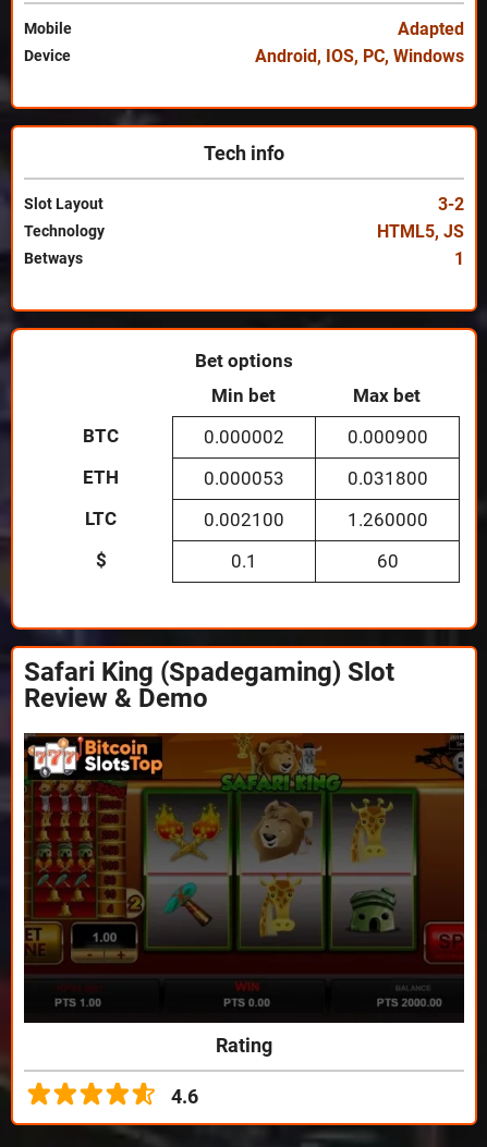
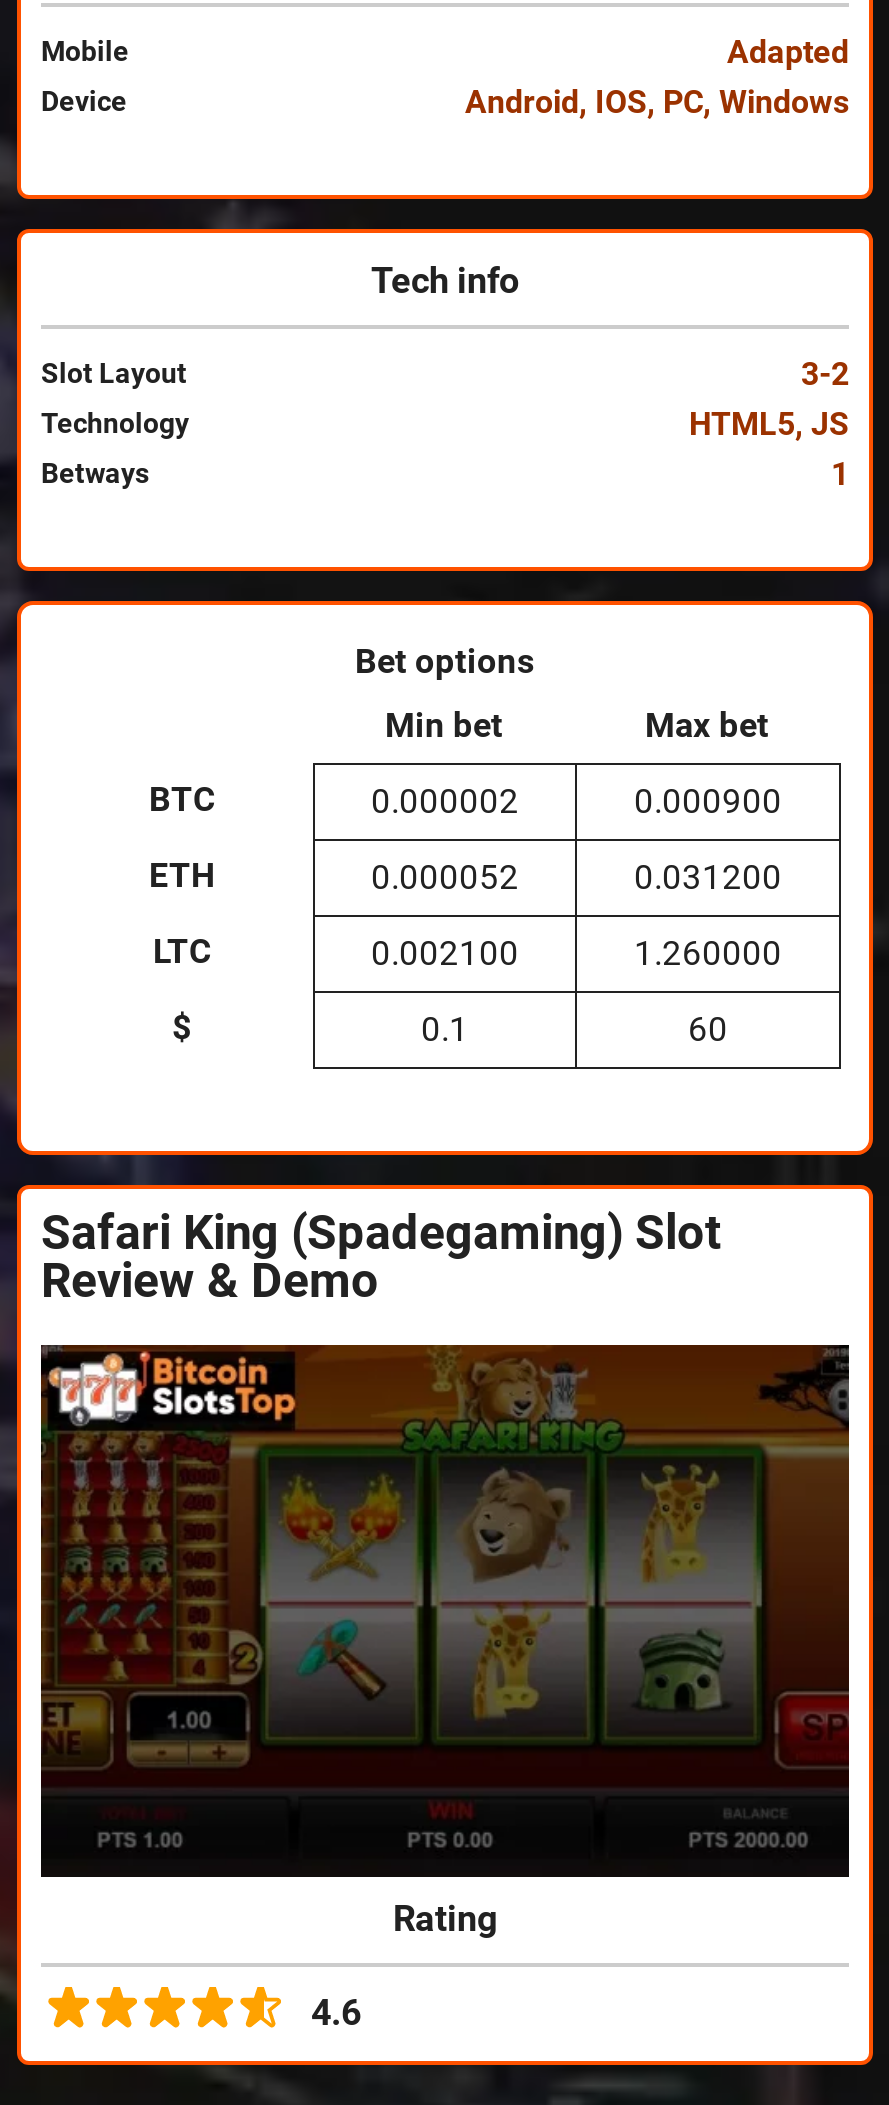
- 0.000053
+ 0.000052

- 0.031800
+ 0.031200
